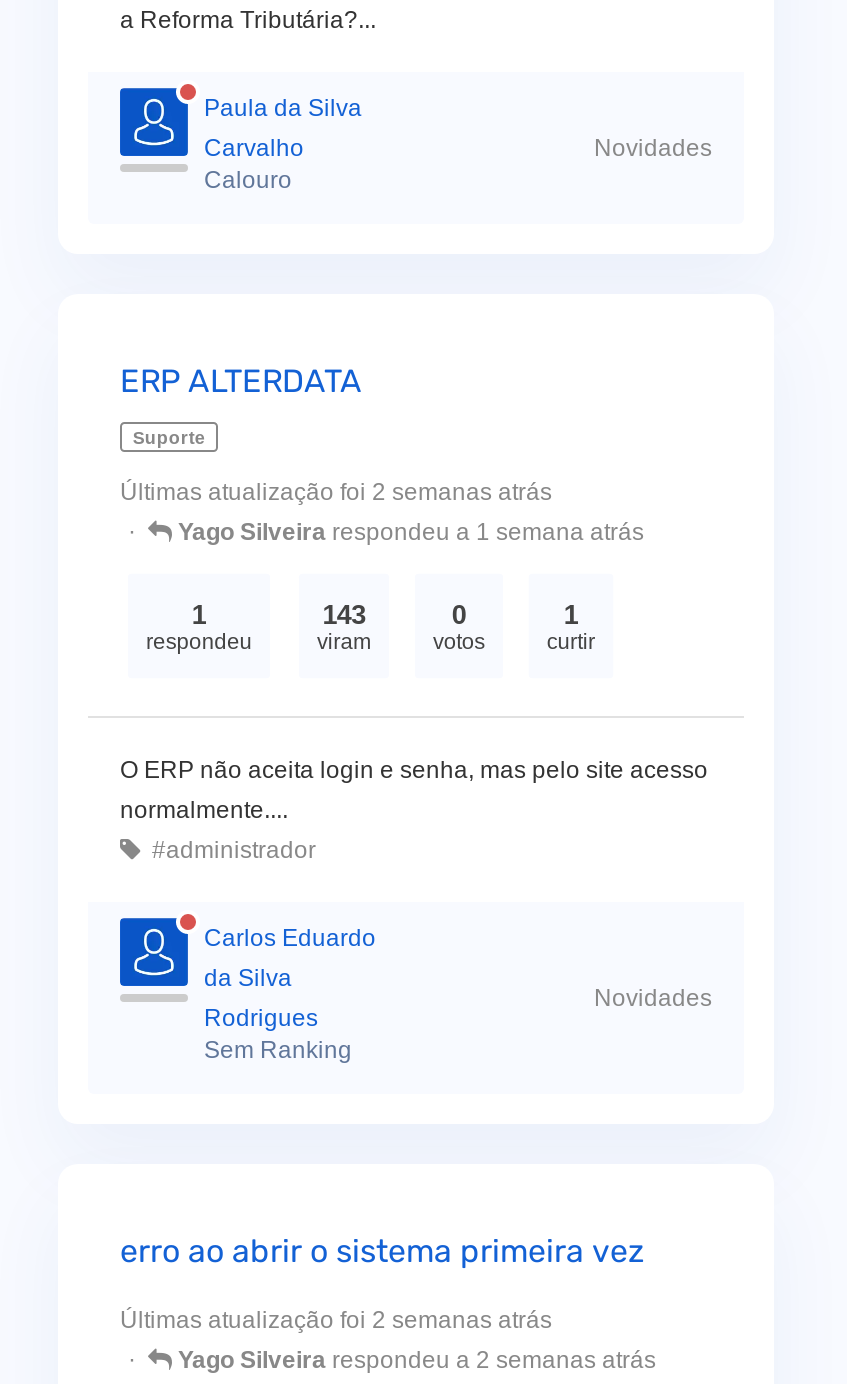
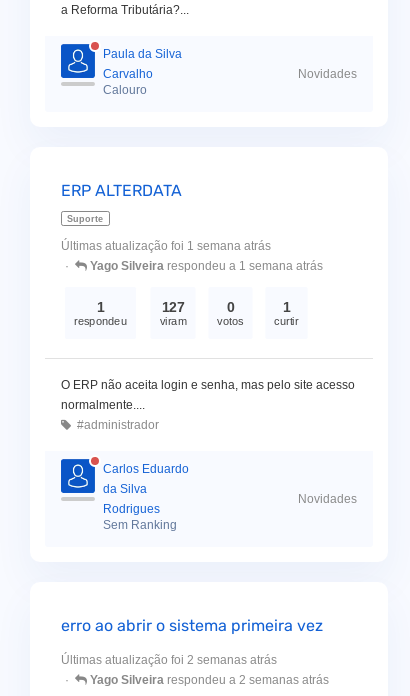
- Últimas atualização foi 2 semanas atrás
+ Últimas atualização foi 1 semana atrás

- 143
+ 127
